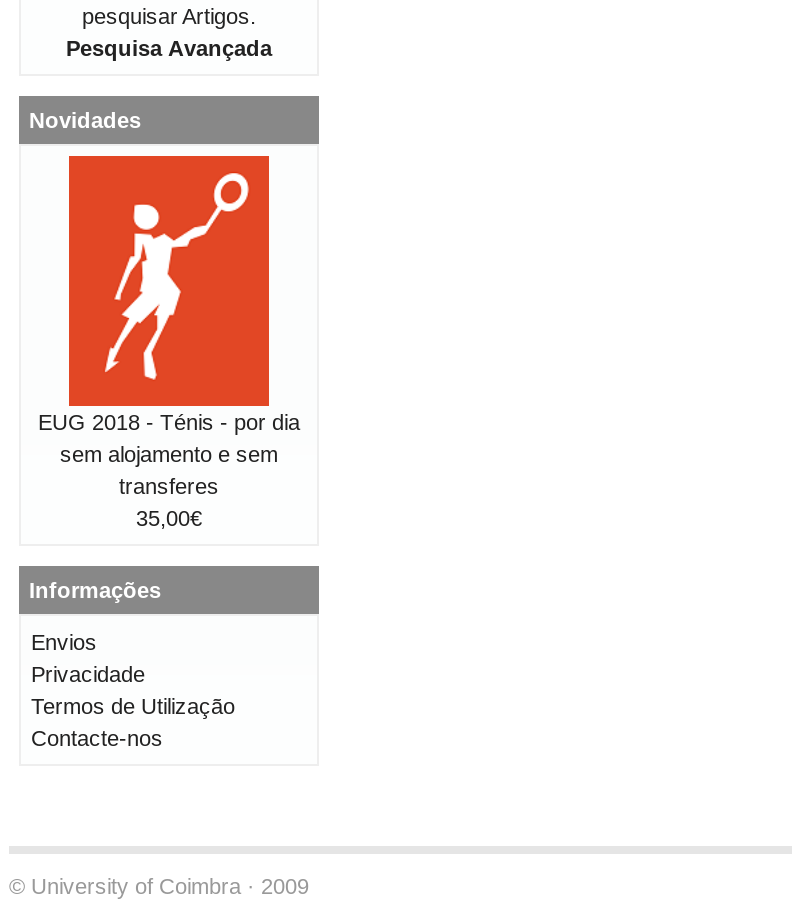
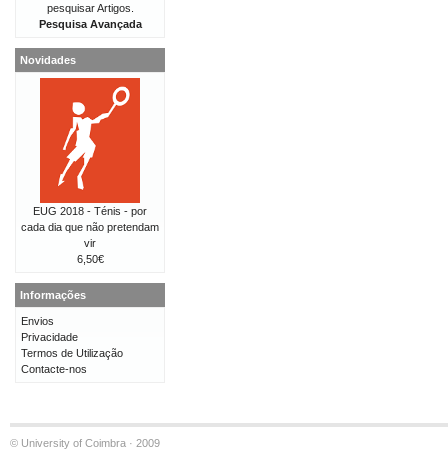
- EUG 2018 - Ténis - por dia
- sem alojamento e sem
- transferes
- 35,00€
+ EUG 2018 - Ténis - por
+ cada dia que não pretendam
+ vir
+ 6,50€
